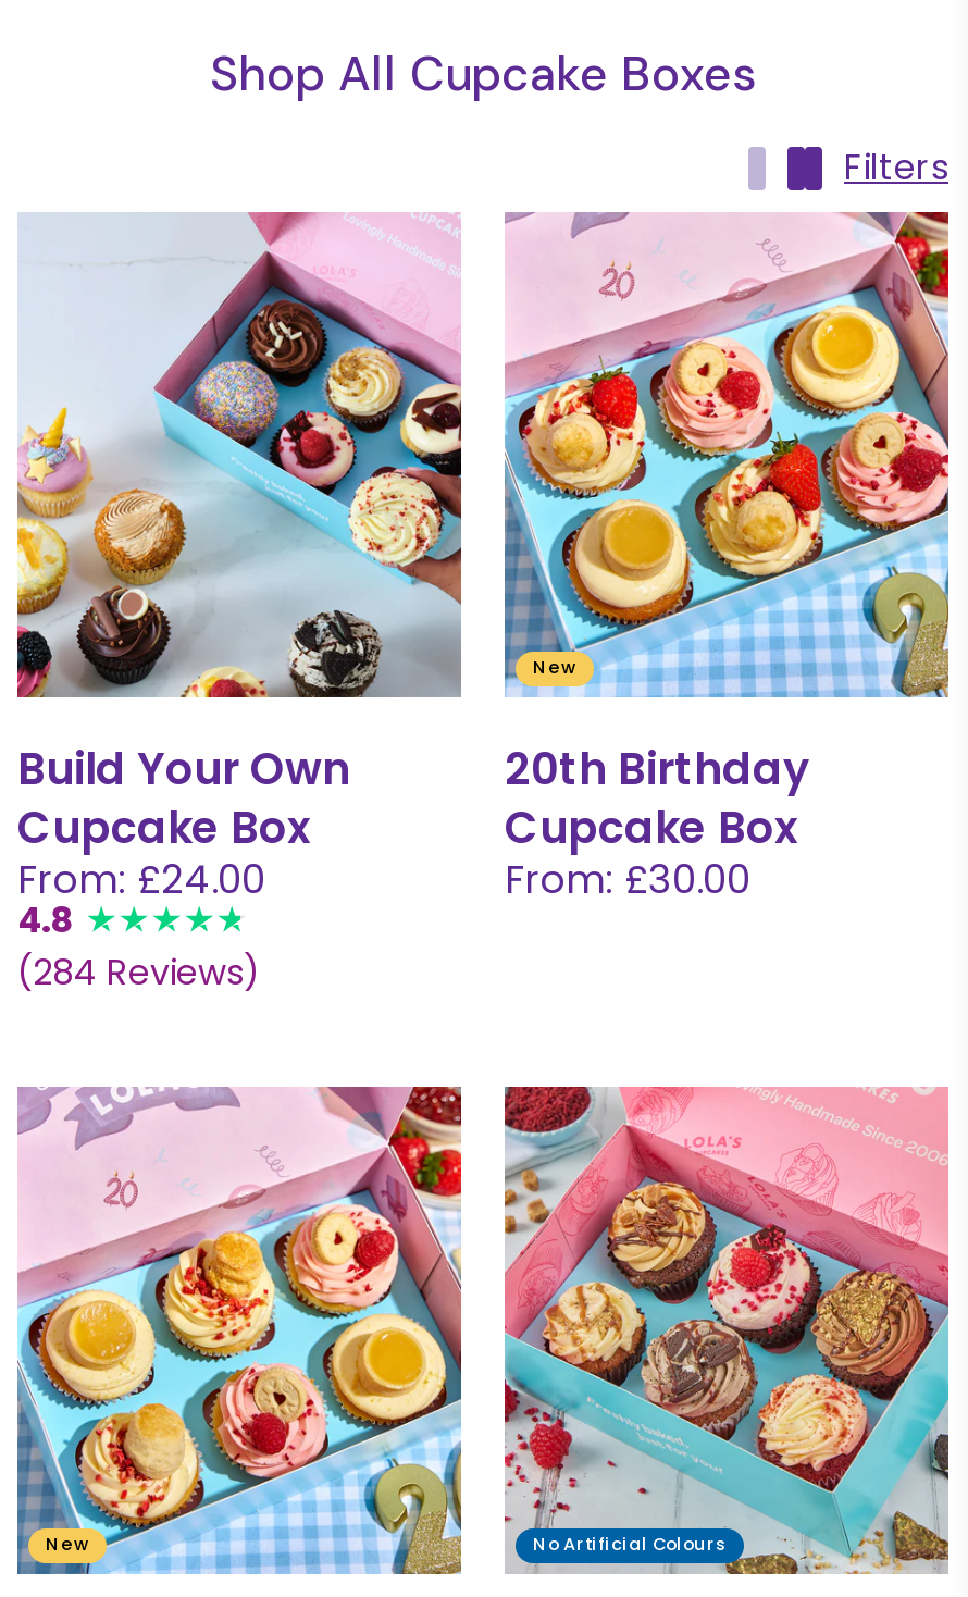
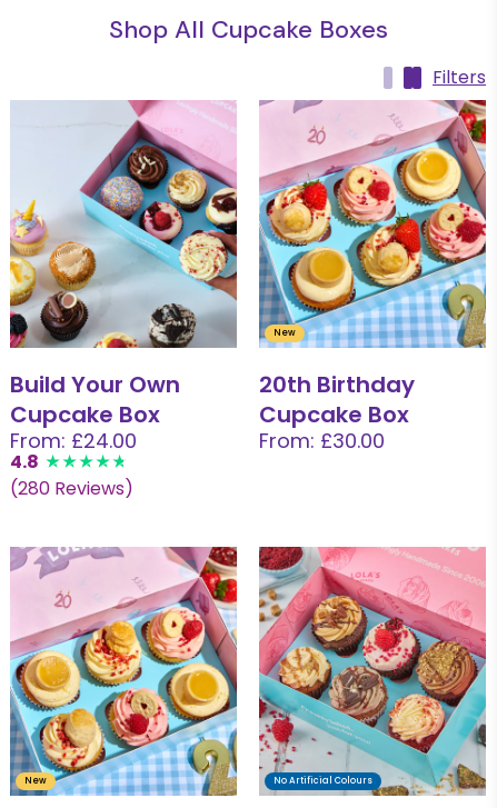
- (284 Reviews)
+ (280 Reviews)
